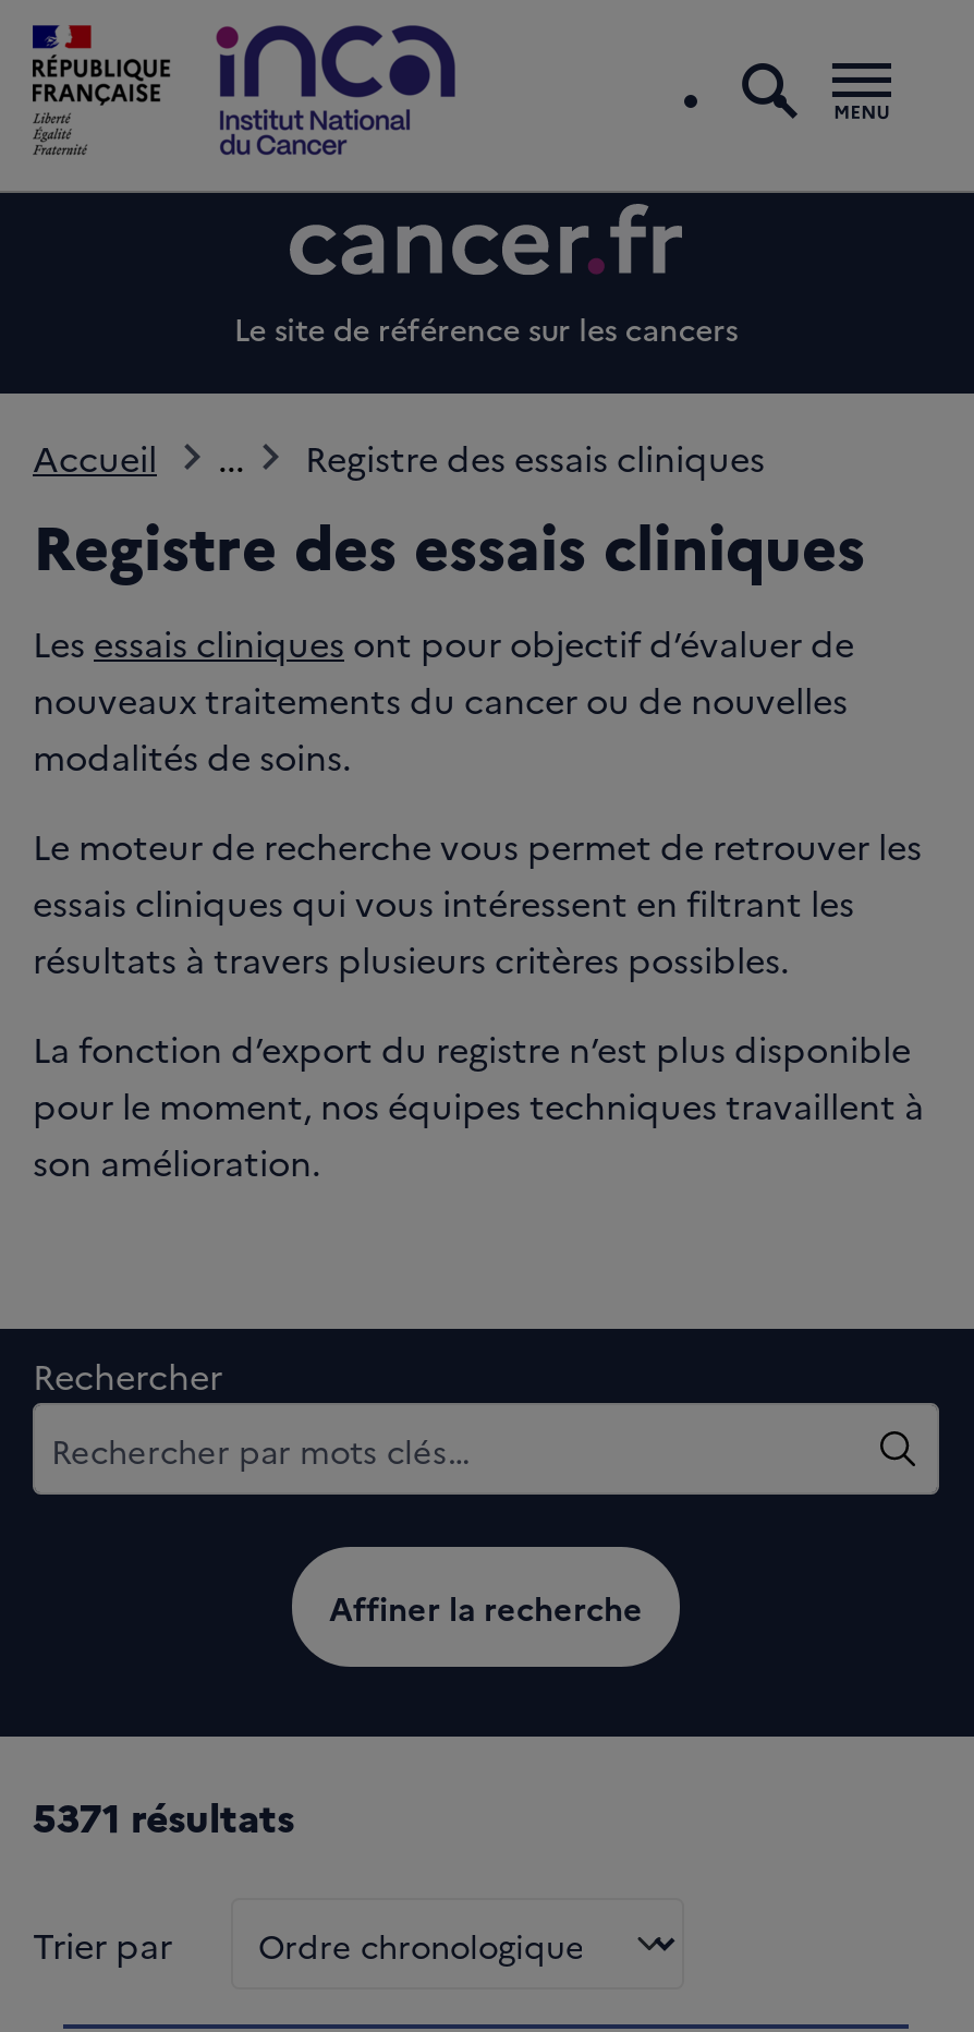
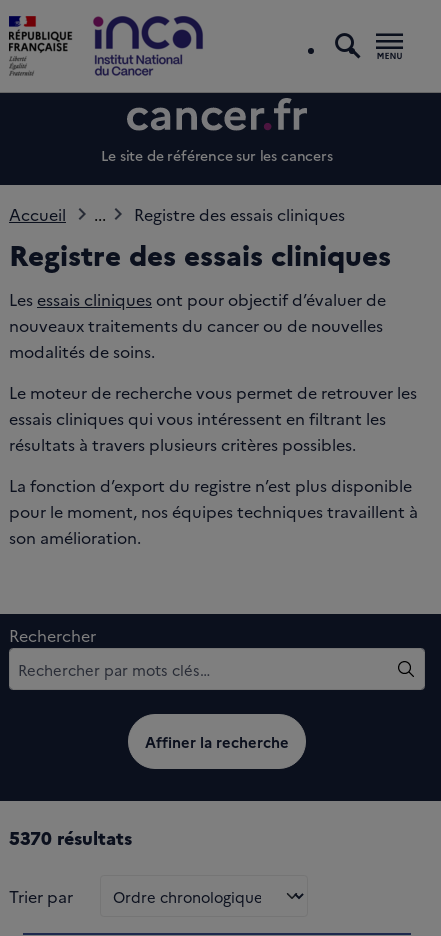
- 5371 résultats
+ 5370 résultats
